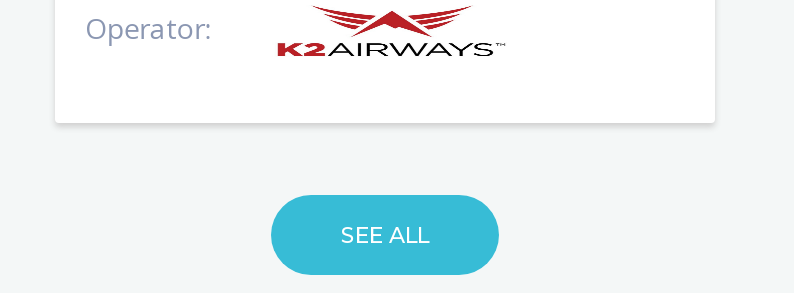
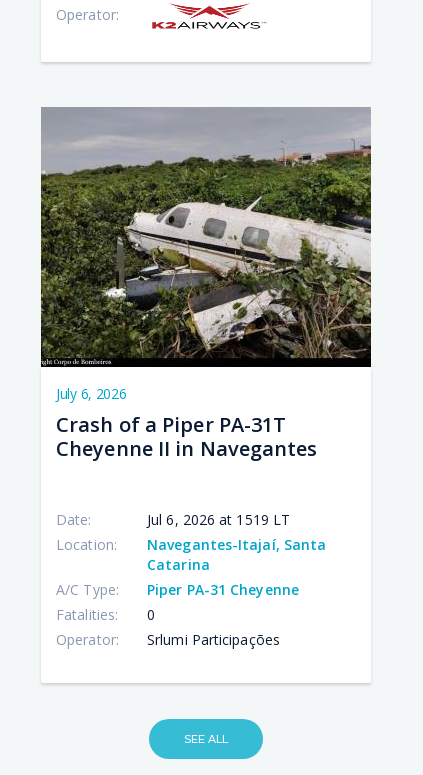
+ [image]
+ July 6, 2026
+ Crash of a Piper PA-31T
+ Cheyenne II in Navegantes
+ Date:
+ Jul 6, 2026 at 1519 LT
+ Location:
+ Navegantes-Itajaí, Santa
+ Catarina
+ A/C Type:
+ Piper PA-31 Cheyenne
+ Fatalities:
+ 0
+ Operator:
+ Srlumi Participações
